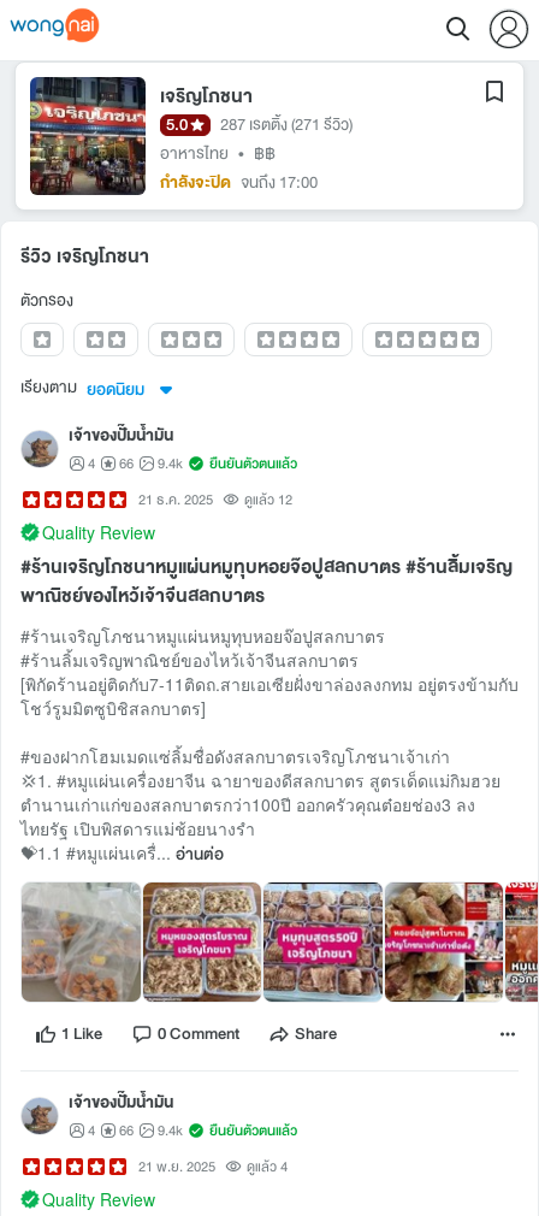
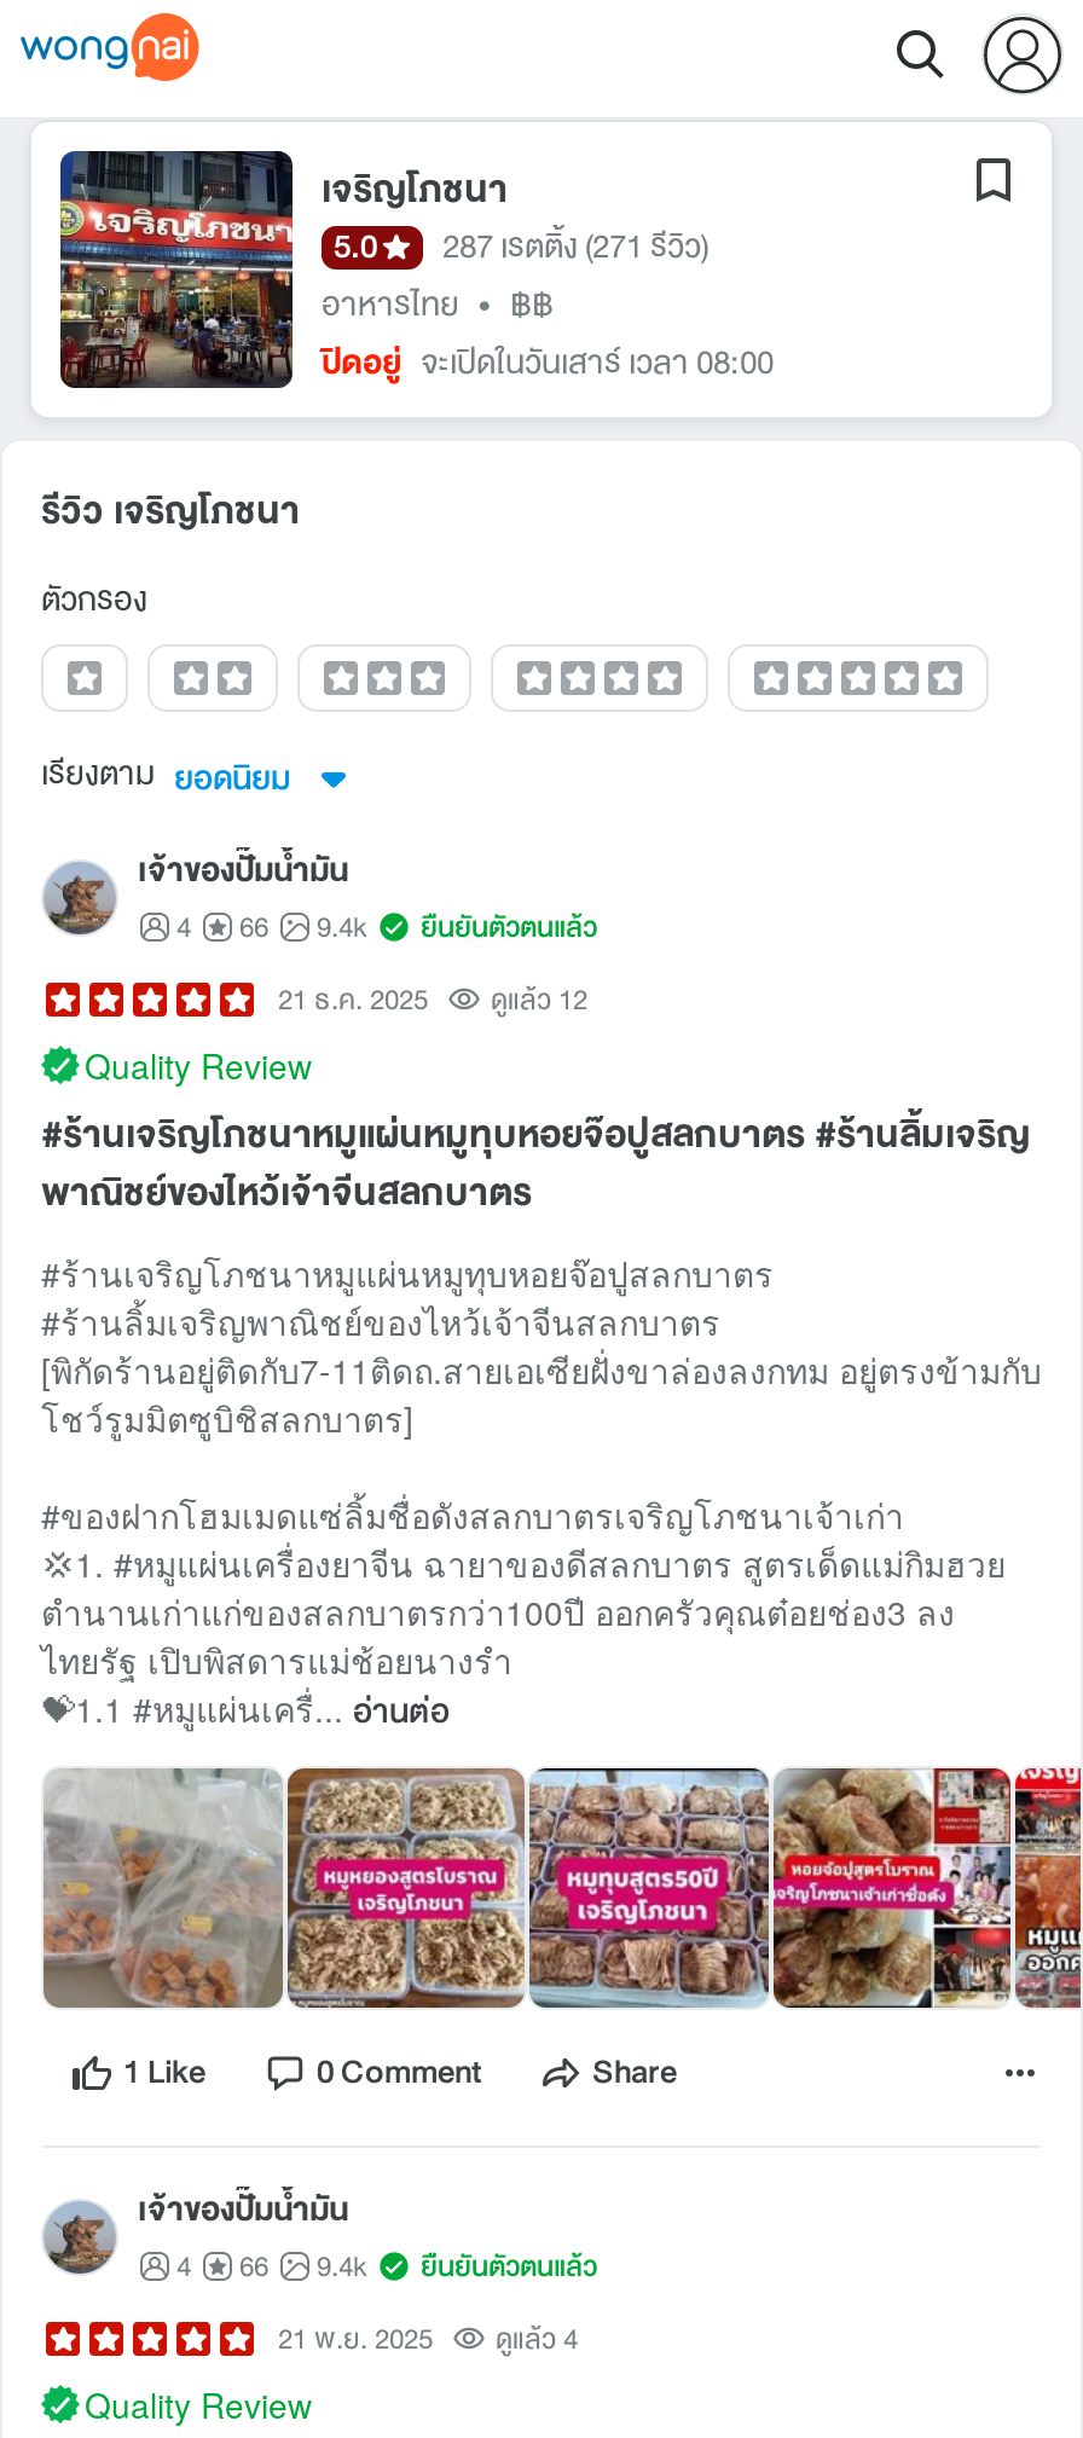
- กำลังจะปิด จนถึง 17:00
+ ปิดอยู่ จะเปิดในวันเสาร์ เวลา 08:00
